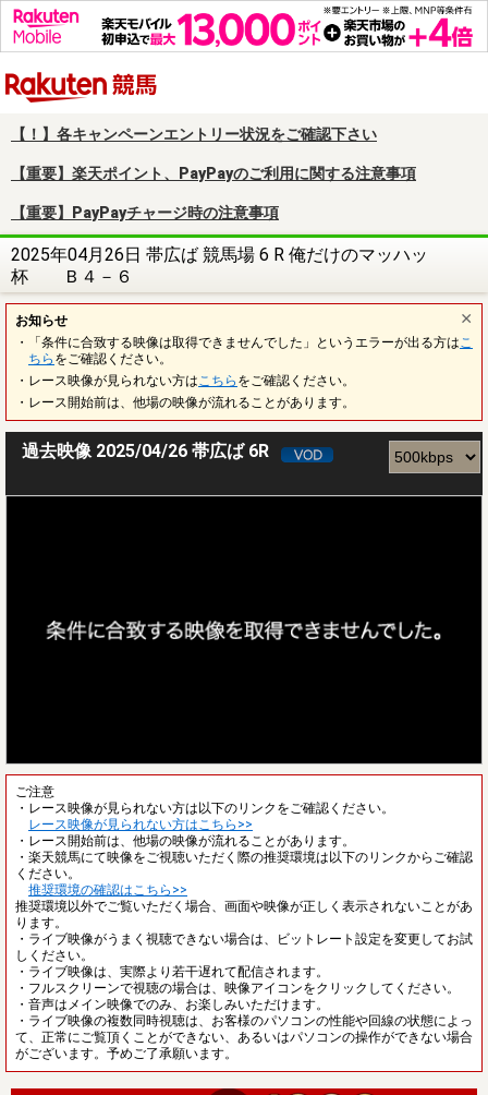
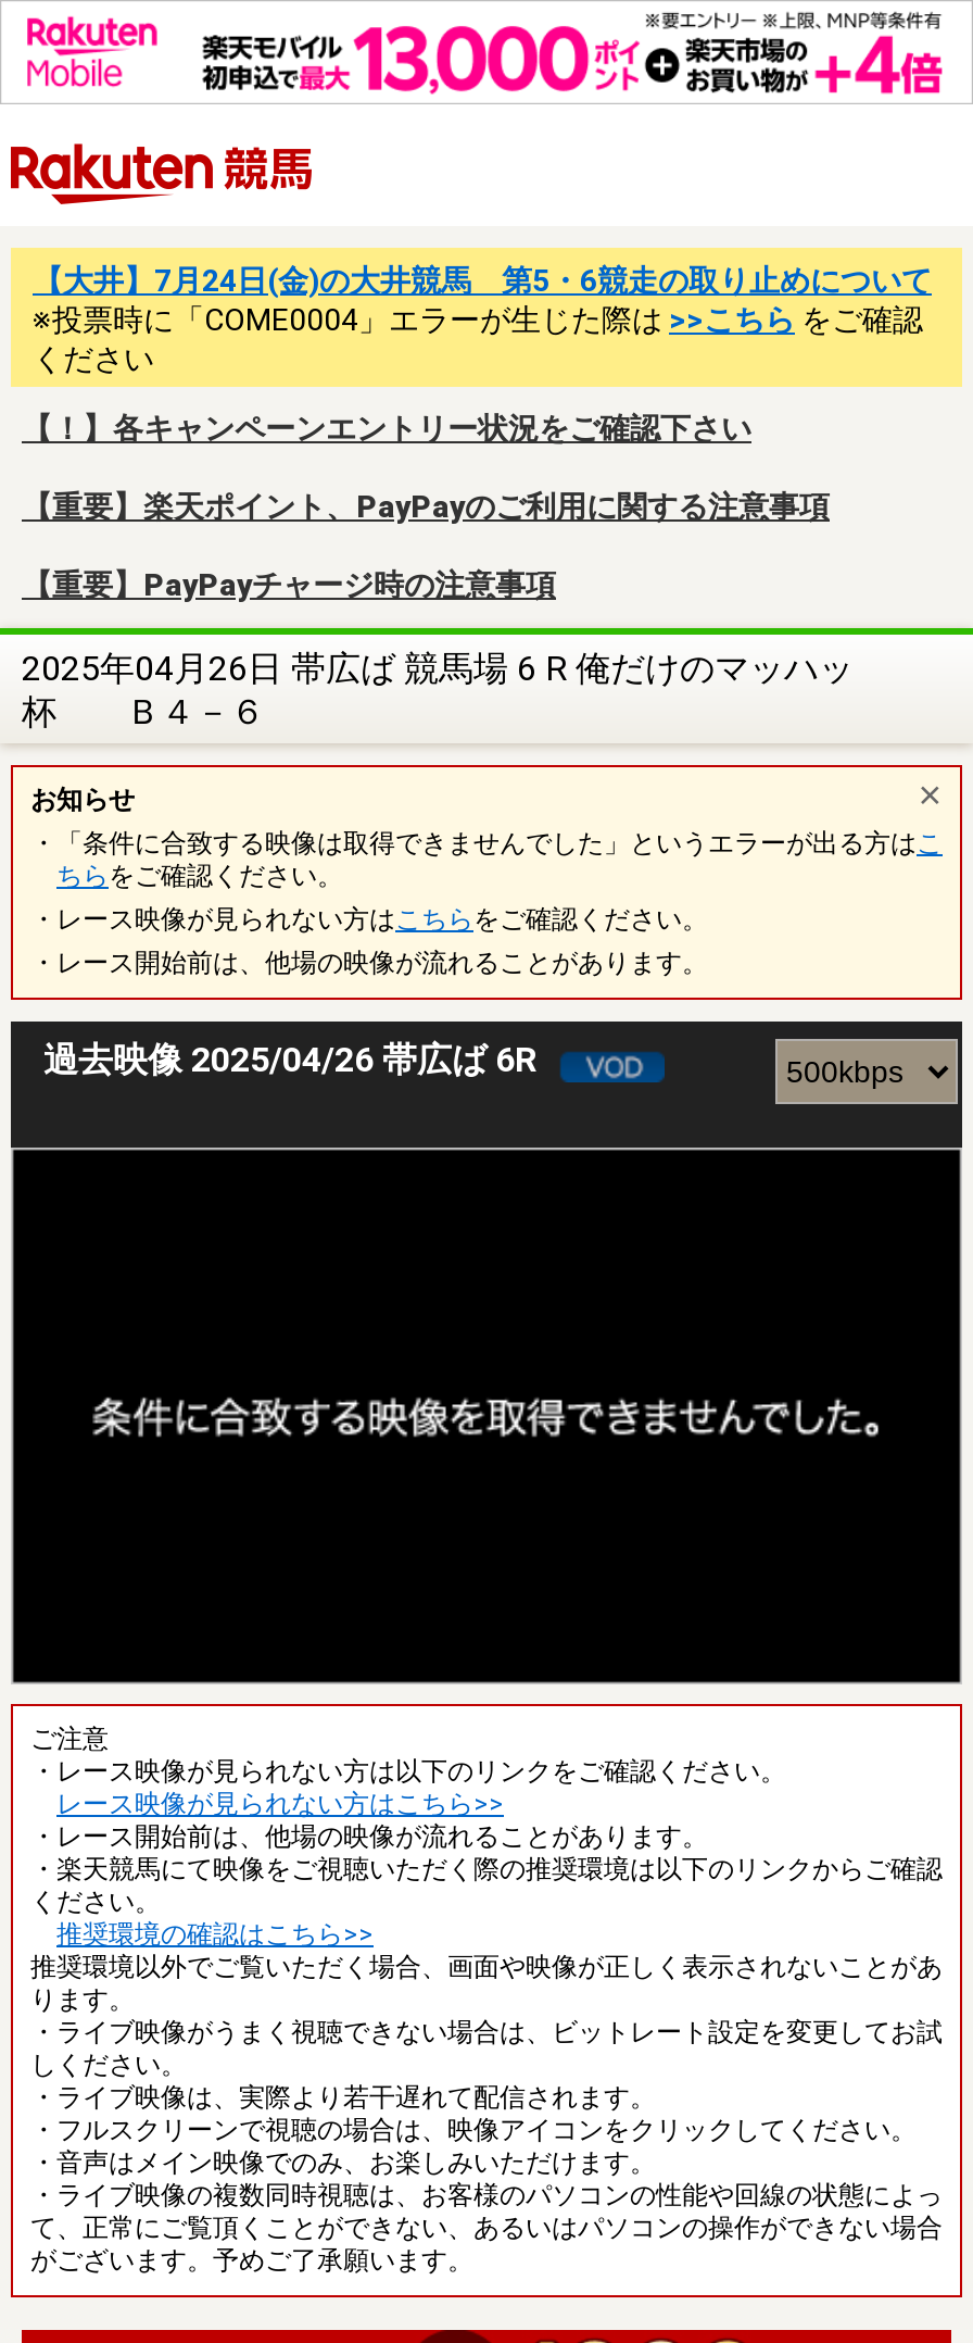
+ 【大井】7月24日(金)の大井競馬 第5・6競走の取り止めについて
+ ※投票時に「COME0004」エラーが生じた際は>>こちらをご確認
+ ください
